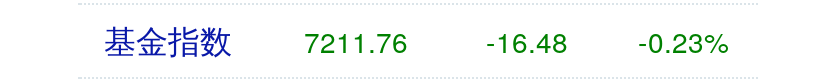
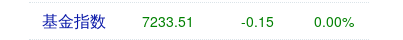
- 7211.76
+ 7233.51

- -16.48
+ -0.15

- -0.23%
+ 0.00%
